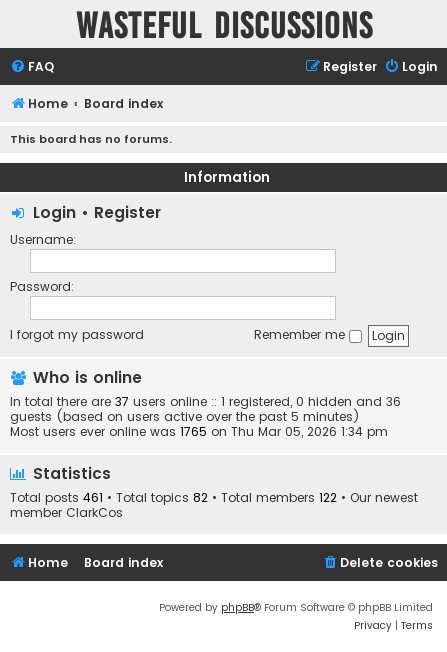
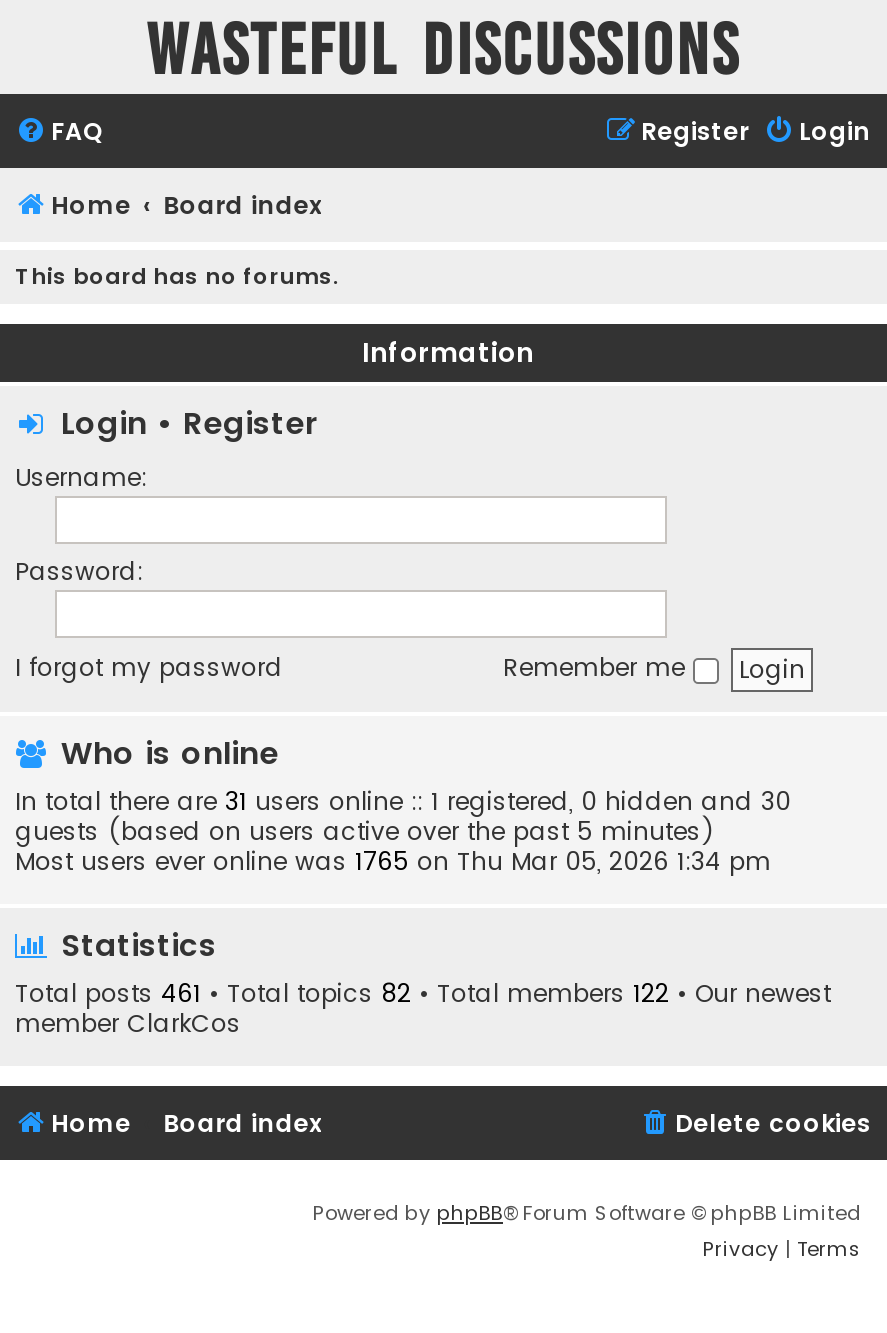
- In total there are 37 users online :: 1 registered, 0 hidden and 36
+ In total there are 31 users online :: 1 registered, 0 hidden and 30
